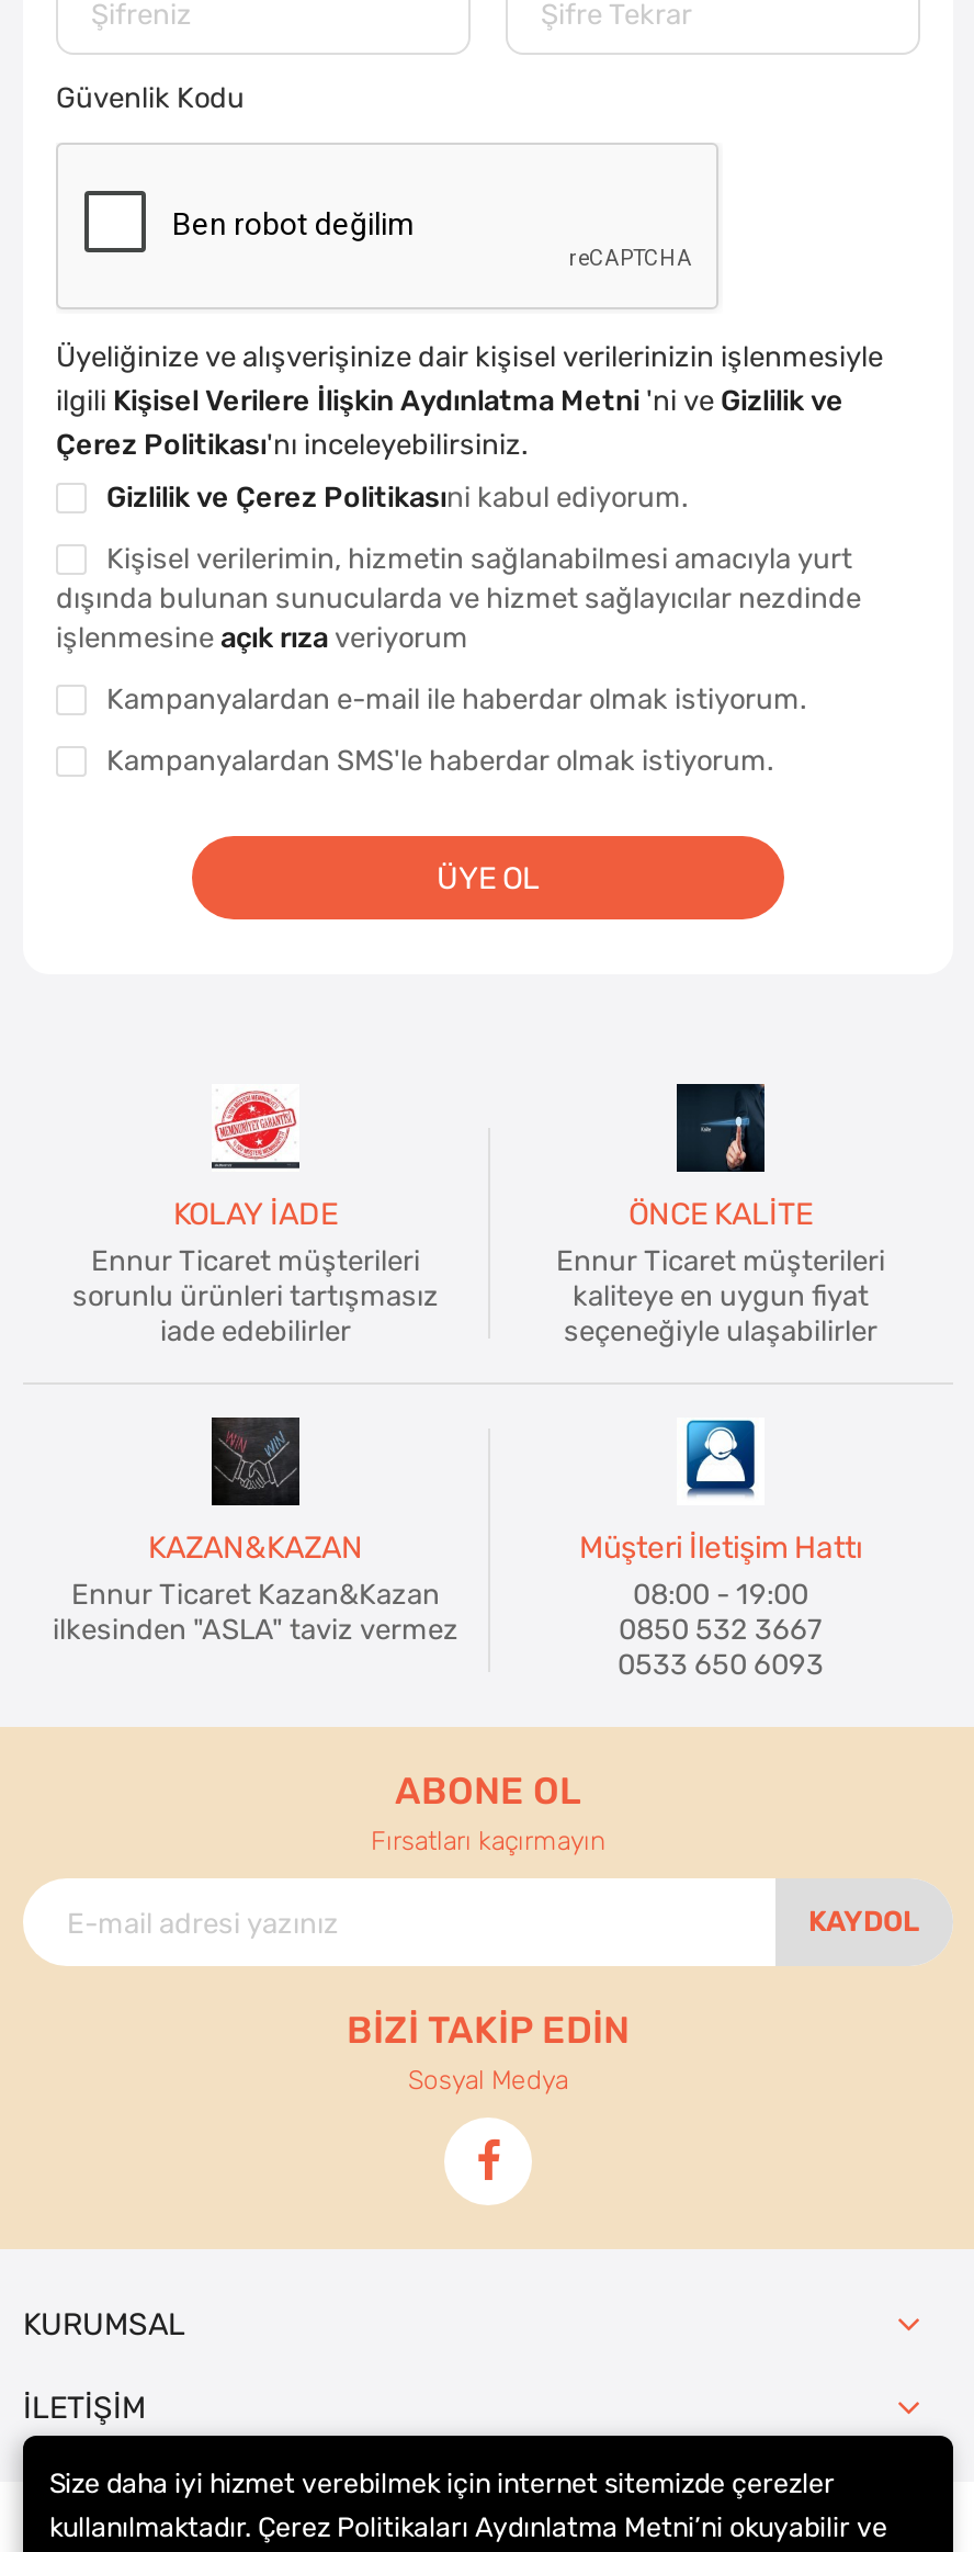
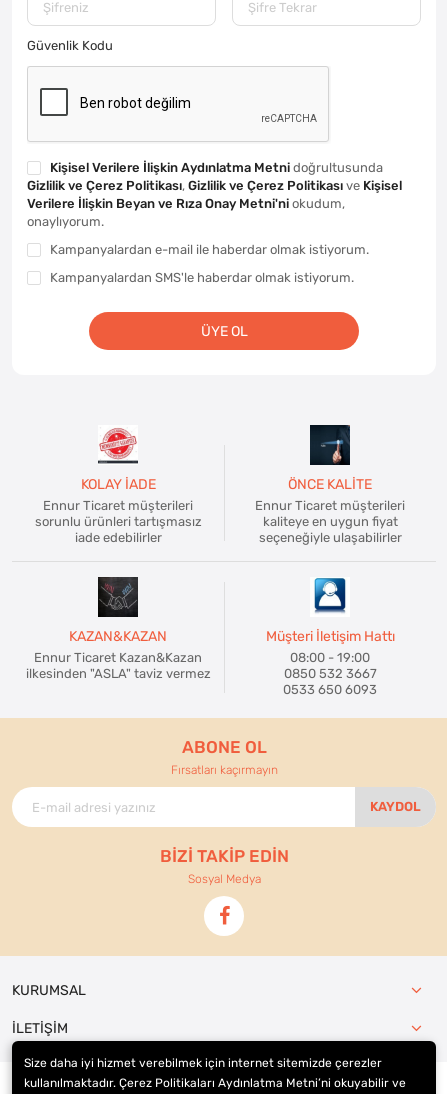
- Üyeliğinize ve alışverişinize dair kişisel verilerinizin işlenmesiyle
- ilgili Kişisel Verilere İlişkin Aydınlatma Metni 'ni ve Gizlilik ve
- Çerez Politikası'nı inceleyebilirsiniz.
- Gizlilik ve Çerez Politikasıni kabul ediyorum.
- Kişisel verilerimin, hizmetin sağlanabilmesi amacıyla yurt
- dışında bulunan sunucularda ve hizmet sağlayıcılar nezdinde
- işlenmesine açık rıza veriyorum
+ Kişisel Verilere İlişkin Aydınlatma Metni doğrultusunda
+ Gizlilik ve Çerez Politikası, Gizlilik ve Çerez Politikası ve Kişisel
+ Verilere İlişkin Beyan ve Rıza Onay Metni'ni okudum,
+ onaylıyorum.
